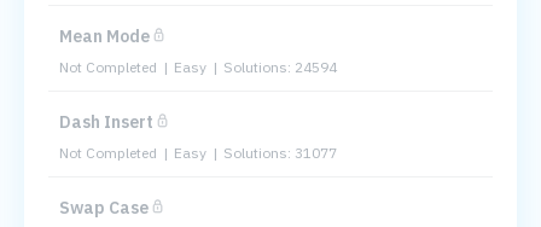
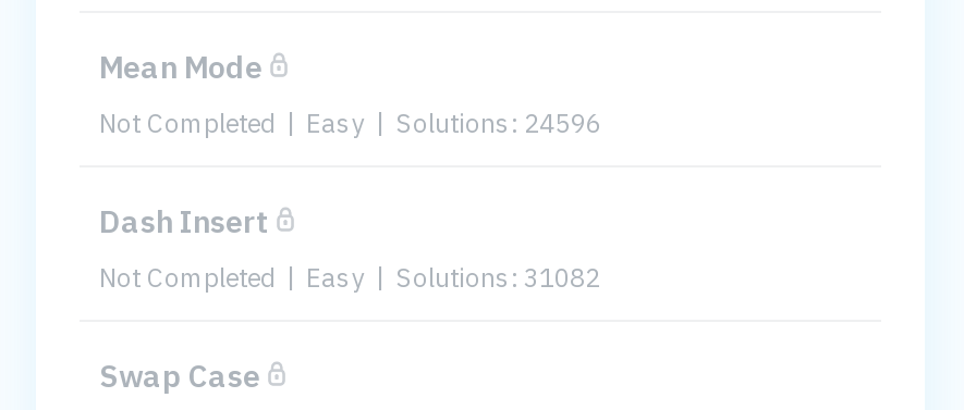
- Not Completed Easy Solutions: 24594
+ Not Completed Easy Solutions: 24596

- Not Completed Easy Solutions: 31077
+ Not Completed Easy Solutions: 31082
